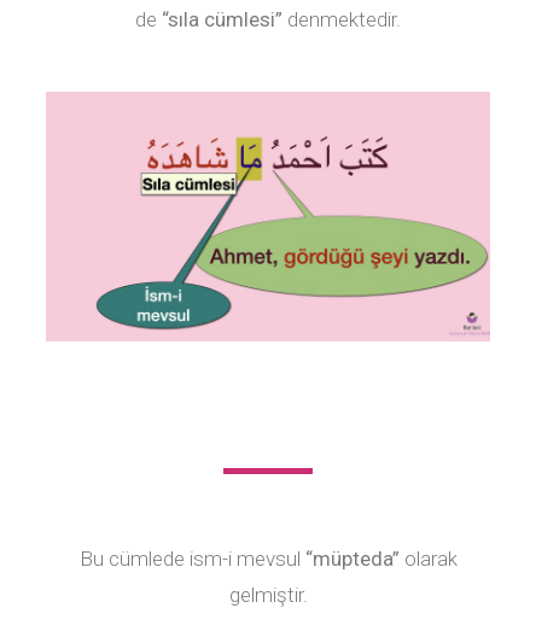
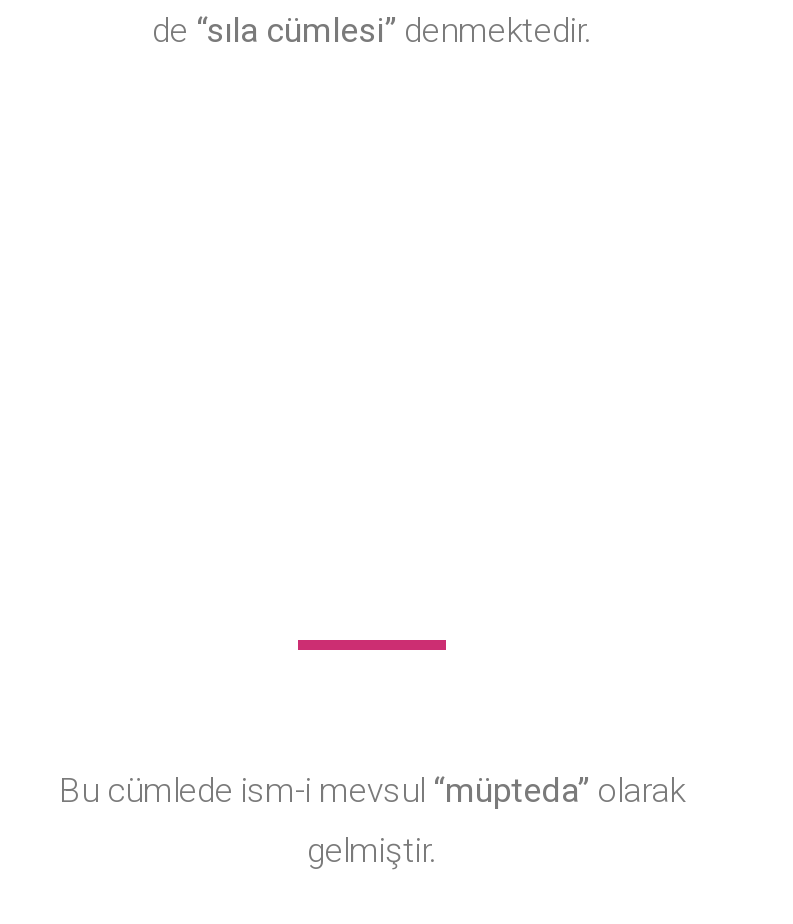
- [image]
